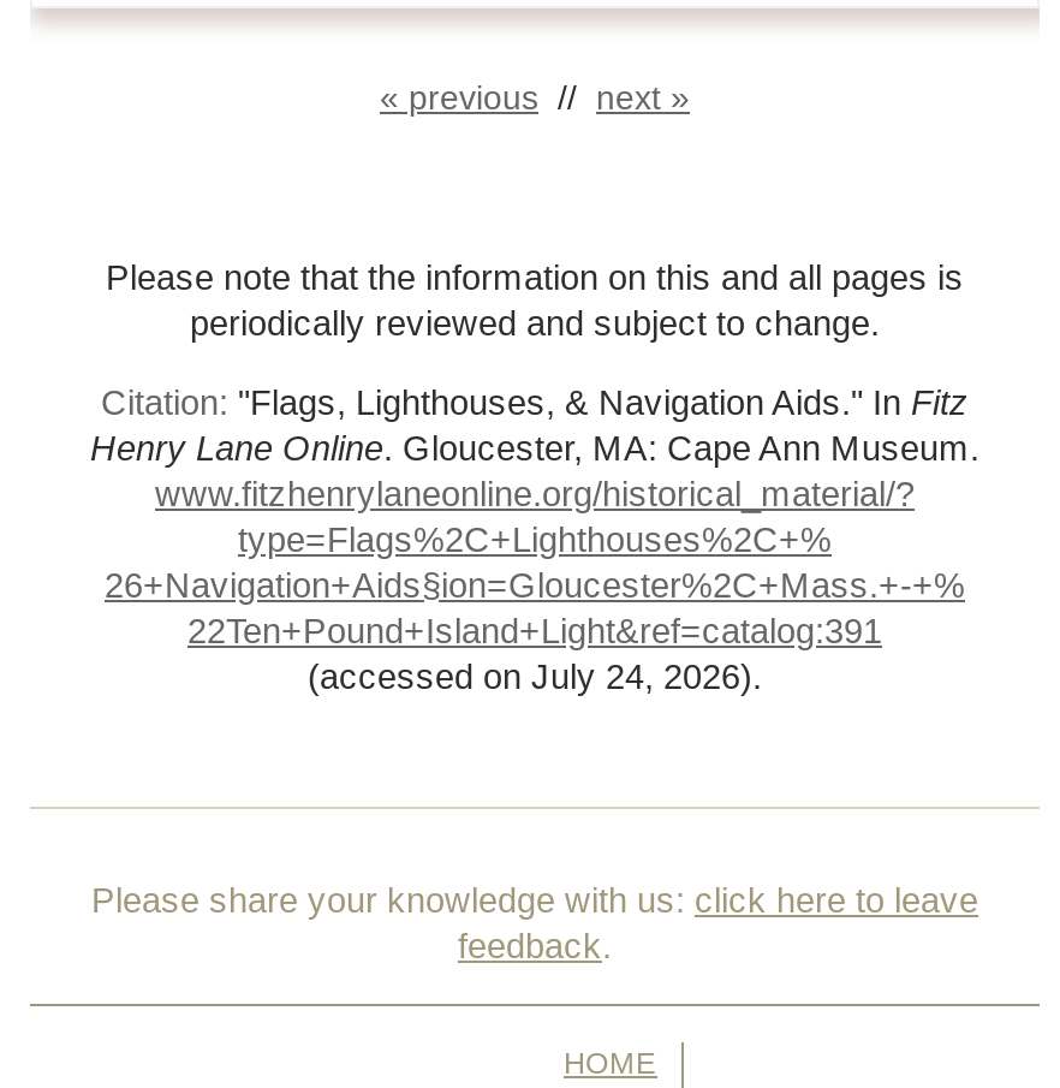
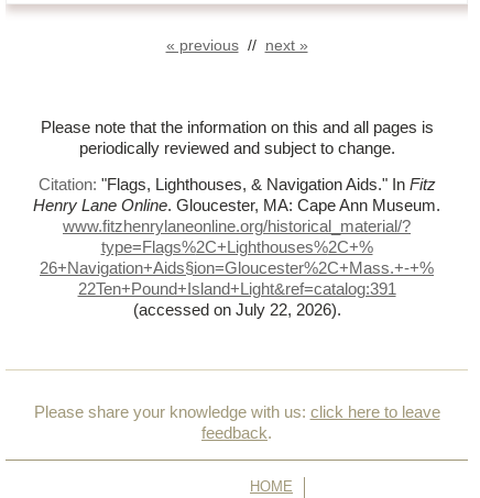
- (accessed on July 24, 2026).
+ (accessed on July 22, 2026).
